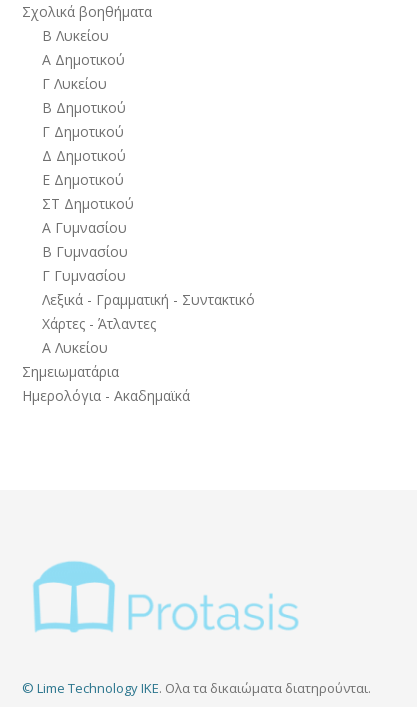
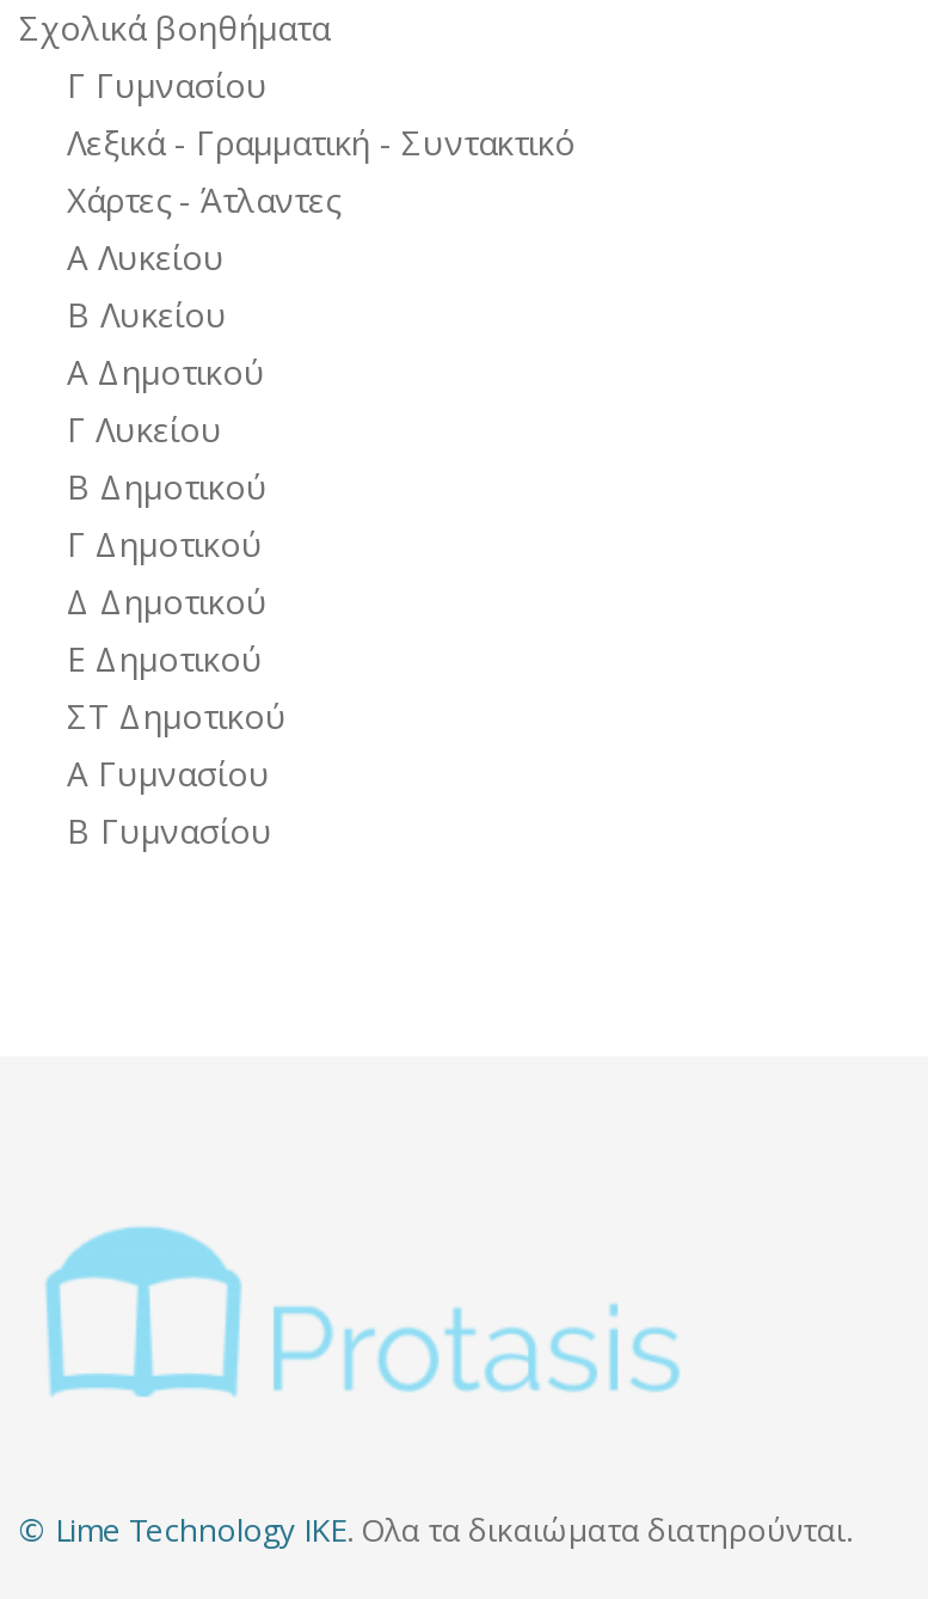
moved down: Β Λυκείου | Α Δημοτικού | Γ Λυκείου | ... | Α Γυμνασίου | Β Γυμνασίου

moved up: Γ Γυμνασίου | Λεξικά - Γραμματική - Συντακτικό | Χάρτες - Άτλαντες | Α Λυκείου

- Σημειωματάρια
- Ημερολόγια - Ακαδημαϊκά
